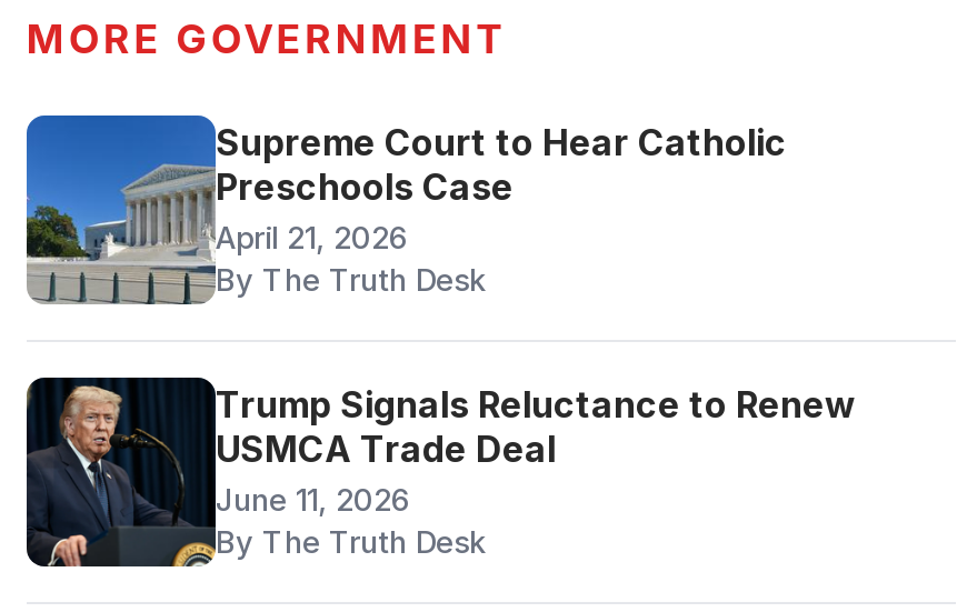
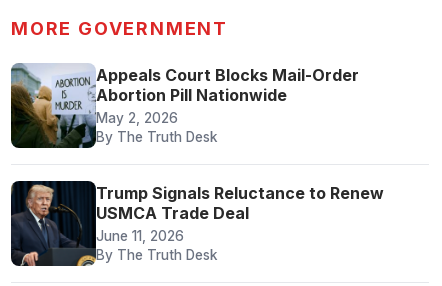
- [image]
- Supreme Court to Hear Catholic
- Preschools Case
- April 21, 2026
+ [image]
+ Appeals Court Blocks Mail-Order
+ Abortion Pill Nationwide
+ May 2, 2026
